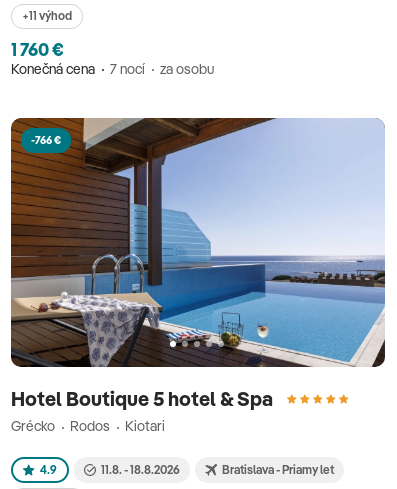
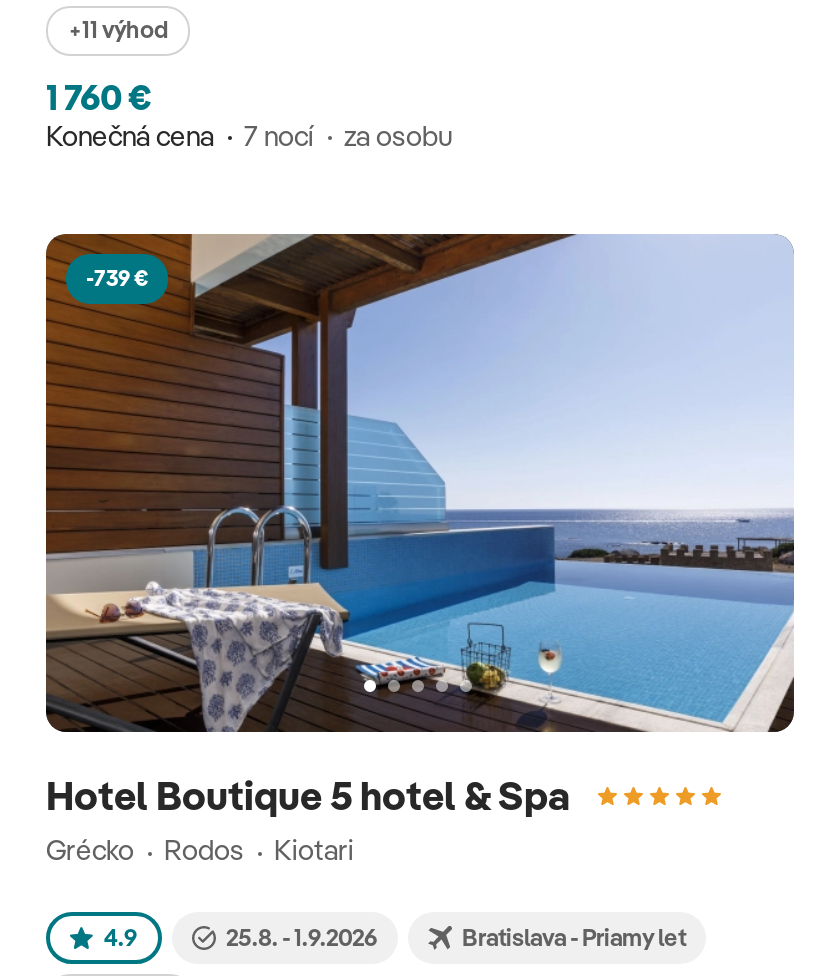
- -766 €
+ -739 €

- 11.8. - 18.8.2026
+ 25.8. - 1.9.2026
